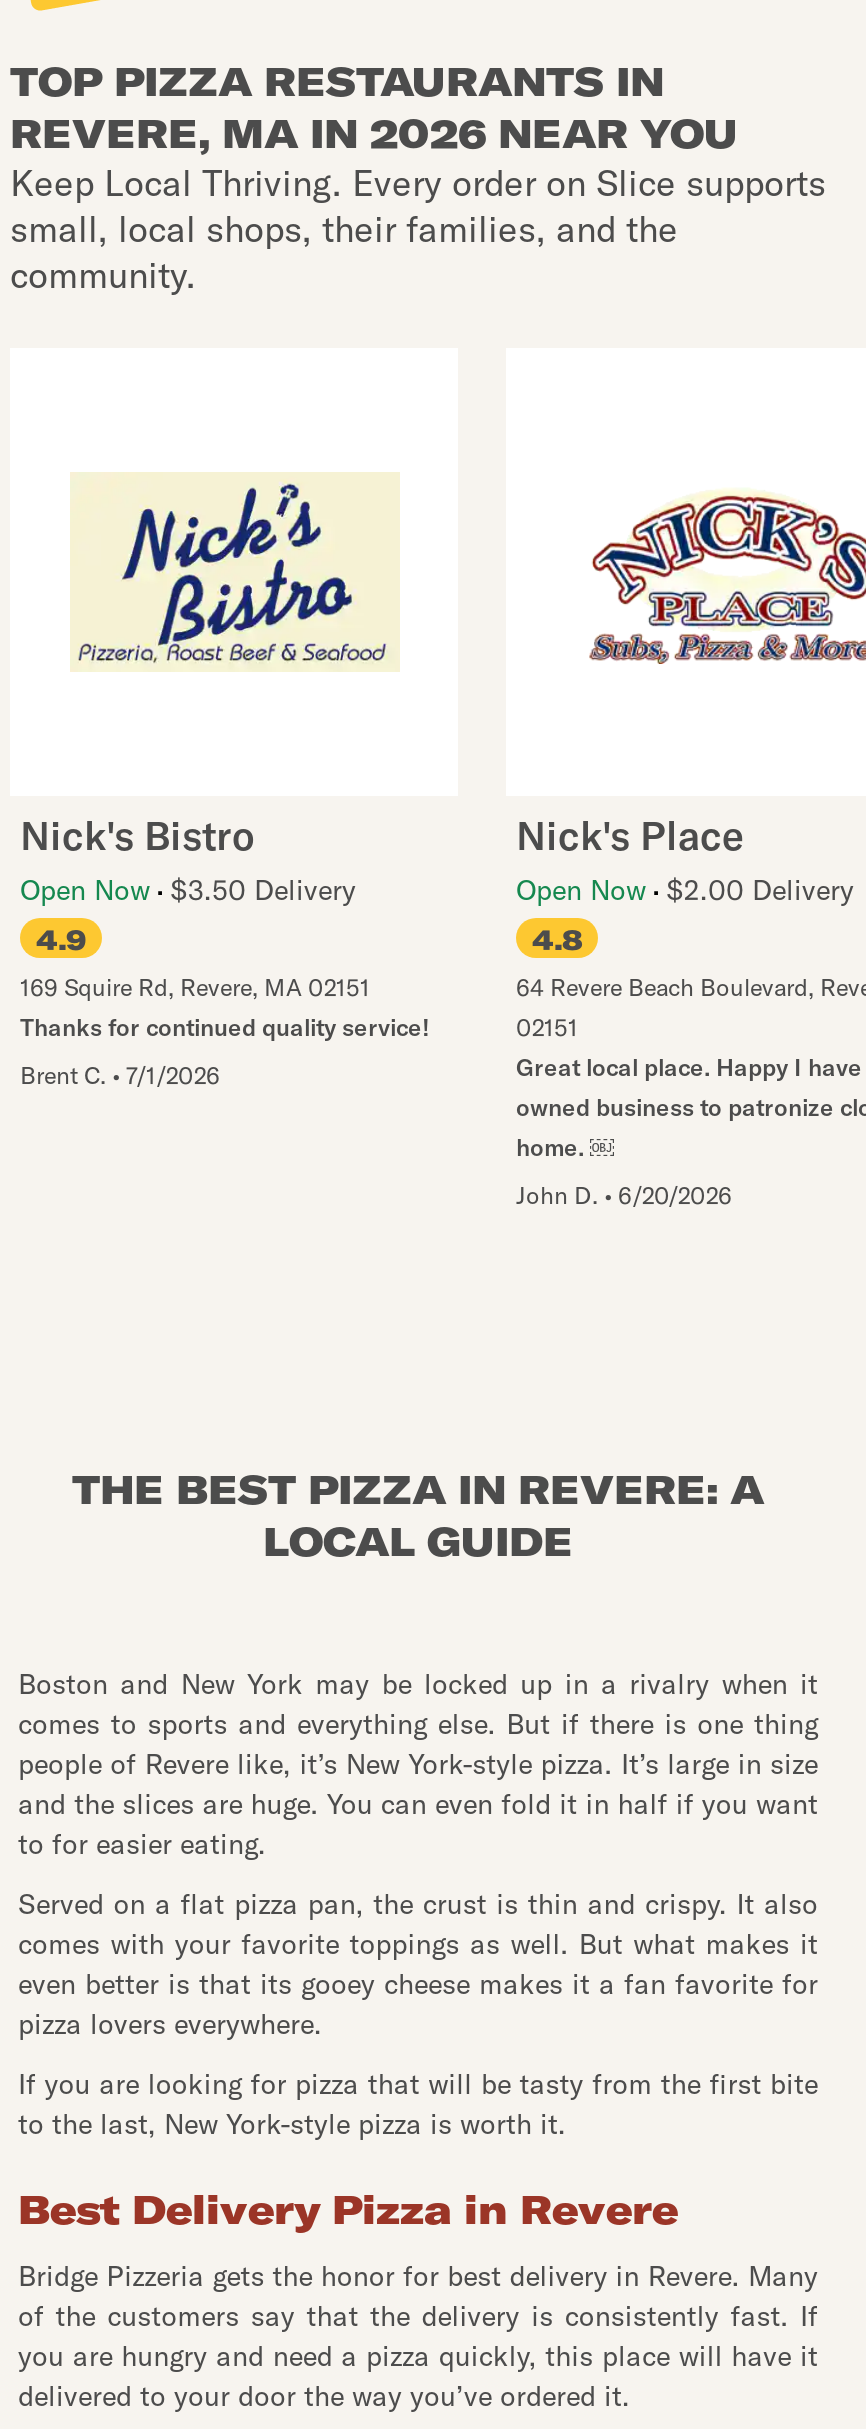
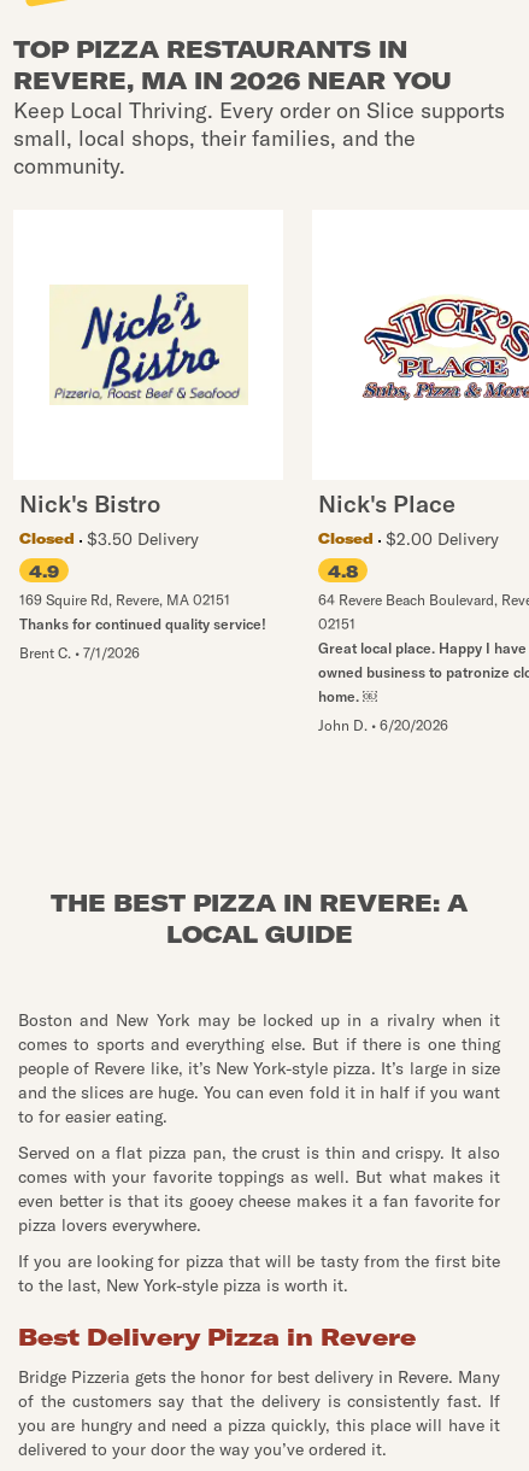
- Open Now $3.50 Delivery
+ Closed
+ $3.50 Delivery

- Open Now $2.00 Delivery
+ Closed
+ $2.00 Delivery
